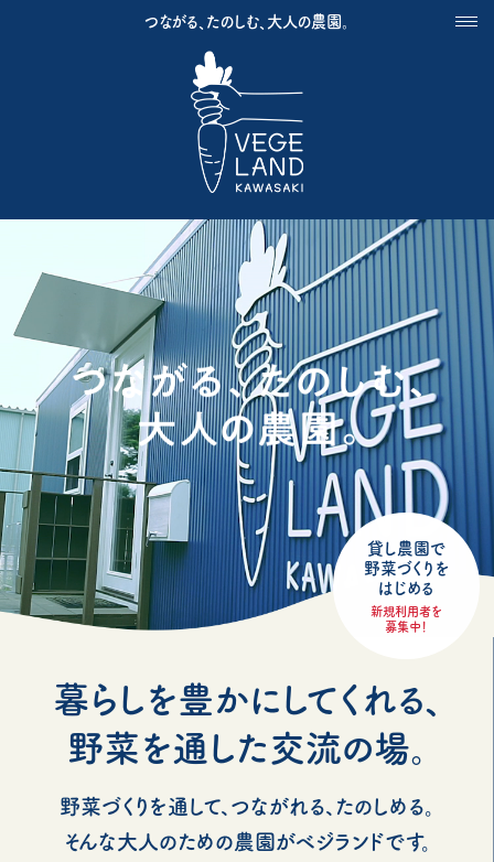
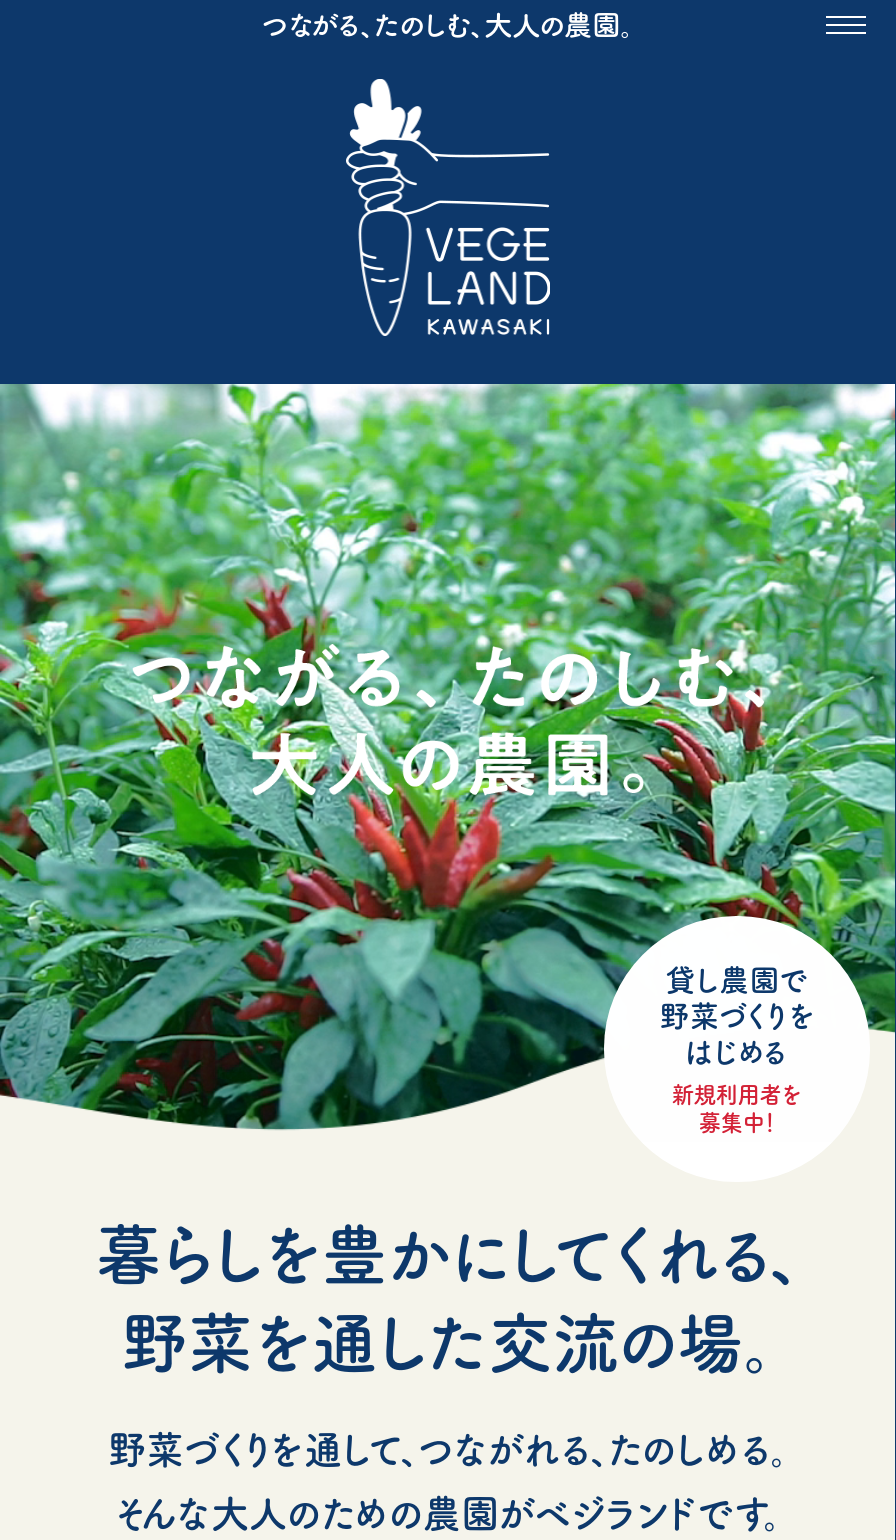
- [image]
+ [image]
